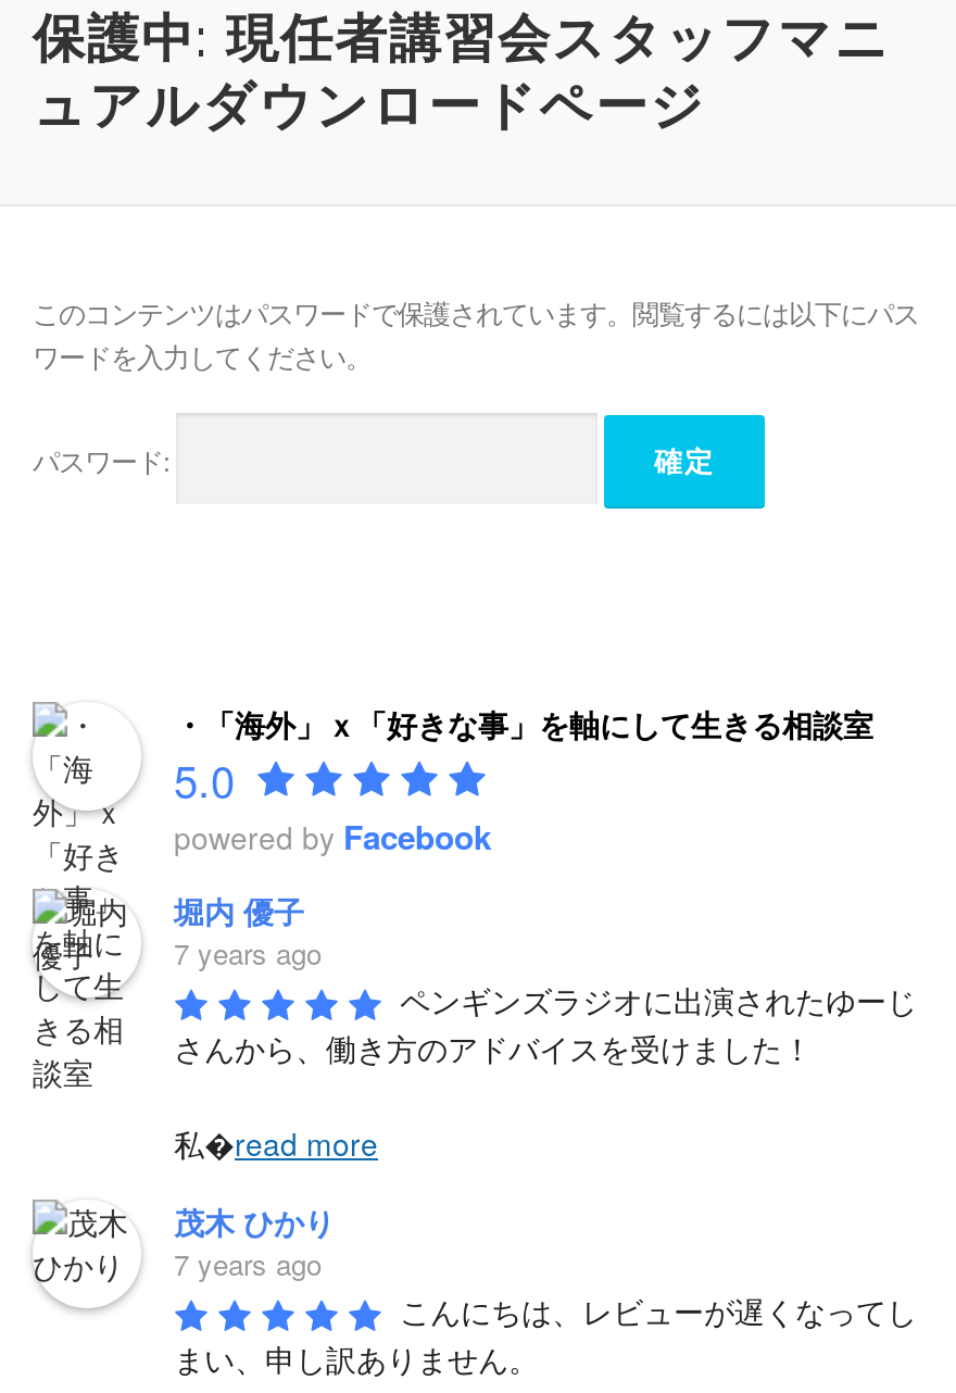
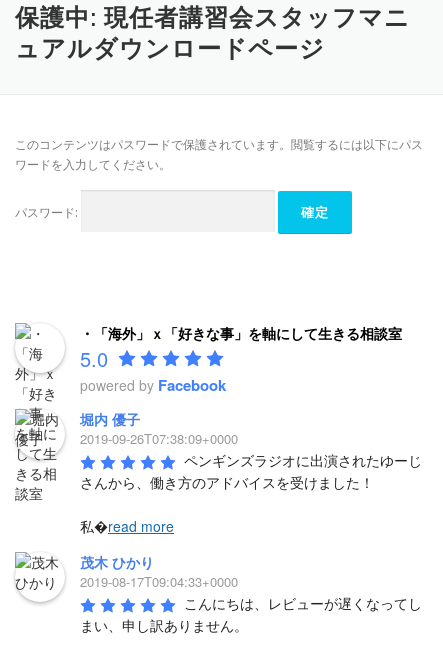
- 7 years ago
+ 2019-09-26T07:38:09+0000

- 7 years ago
+ 2019-08-17T09:04:33+0000
